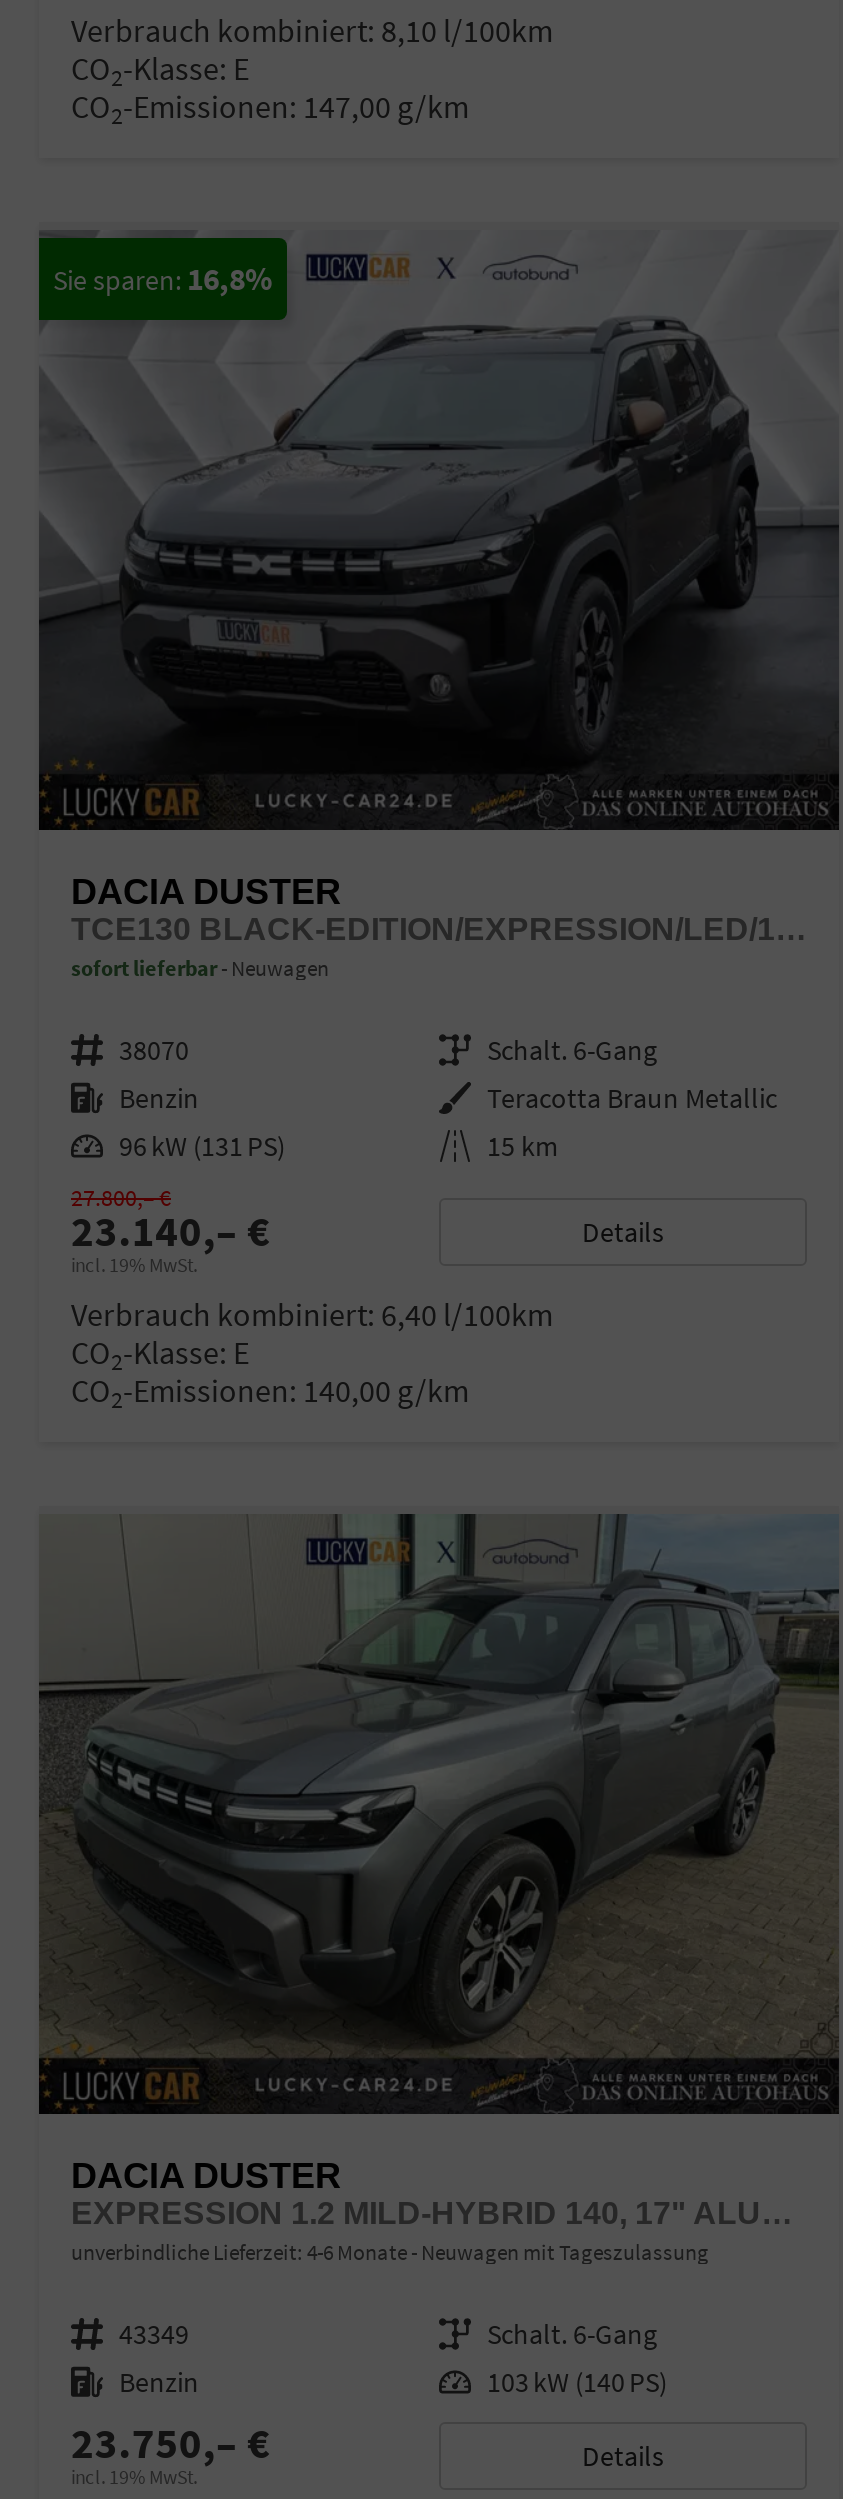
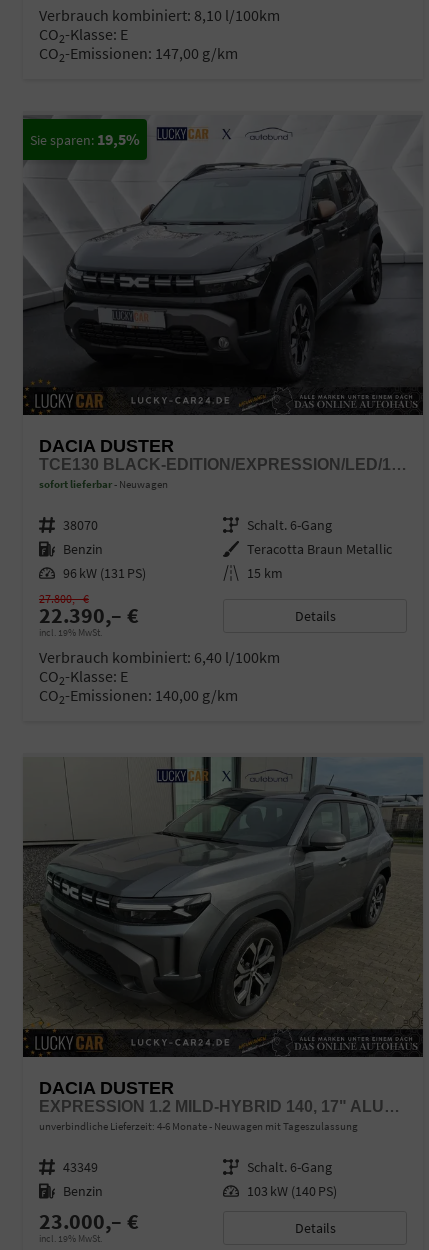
- 16,8%
+ 19,5%

- 23.140,– €
+ 22.390,– €

- 23.750,– €
+ 23.000,– €
